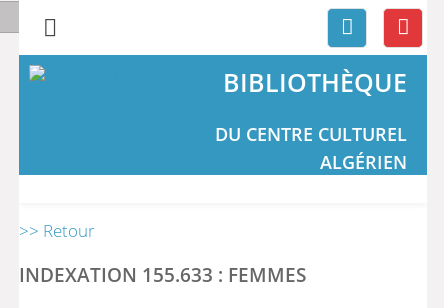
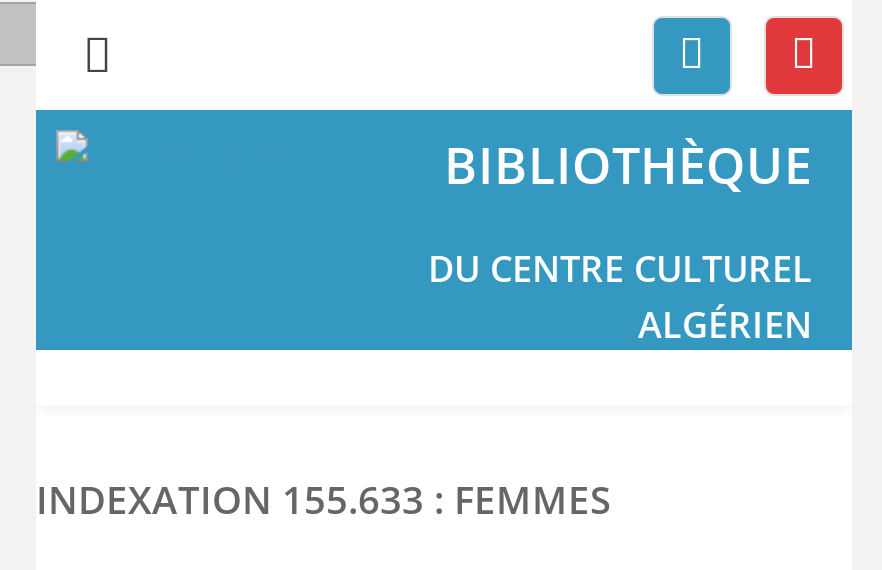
- >> Retour
